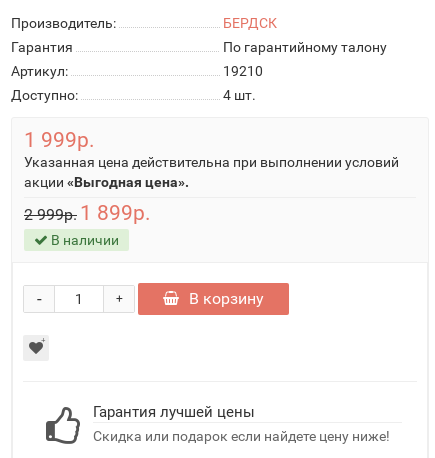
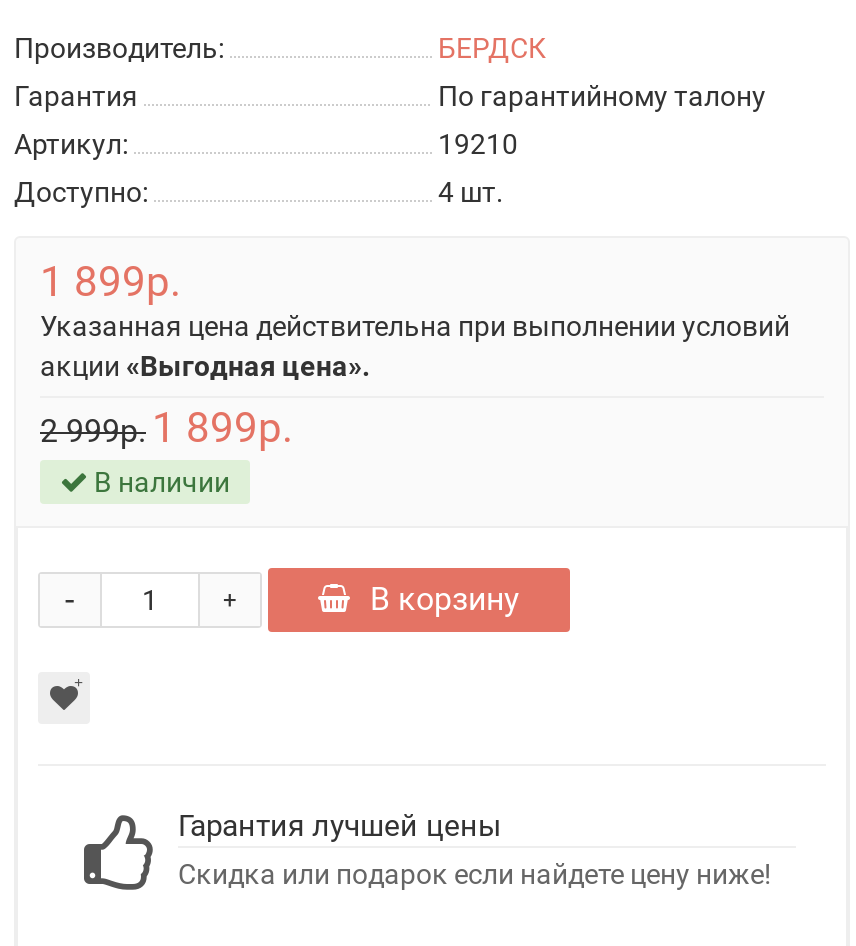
- 1 999р.
+ 1 899р.
